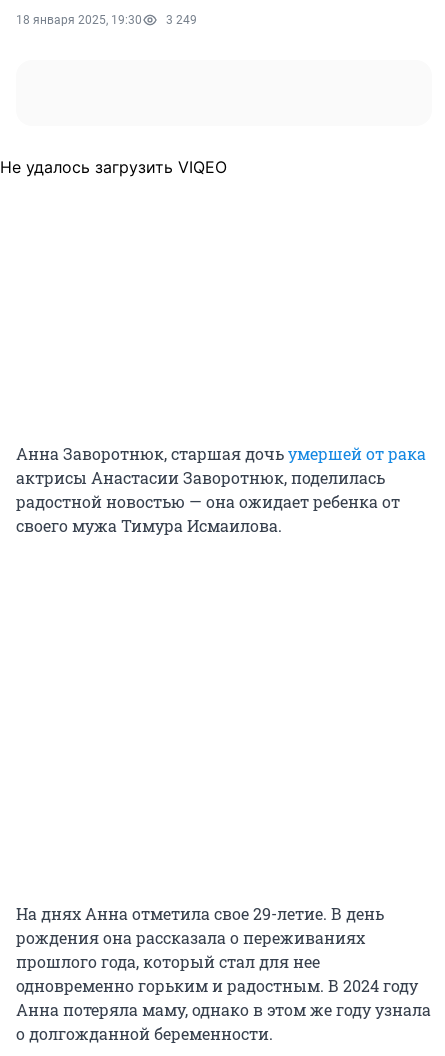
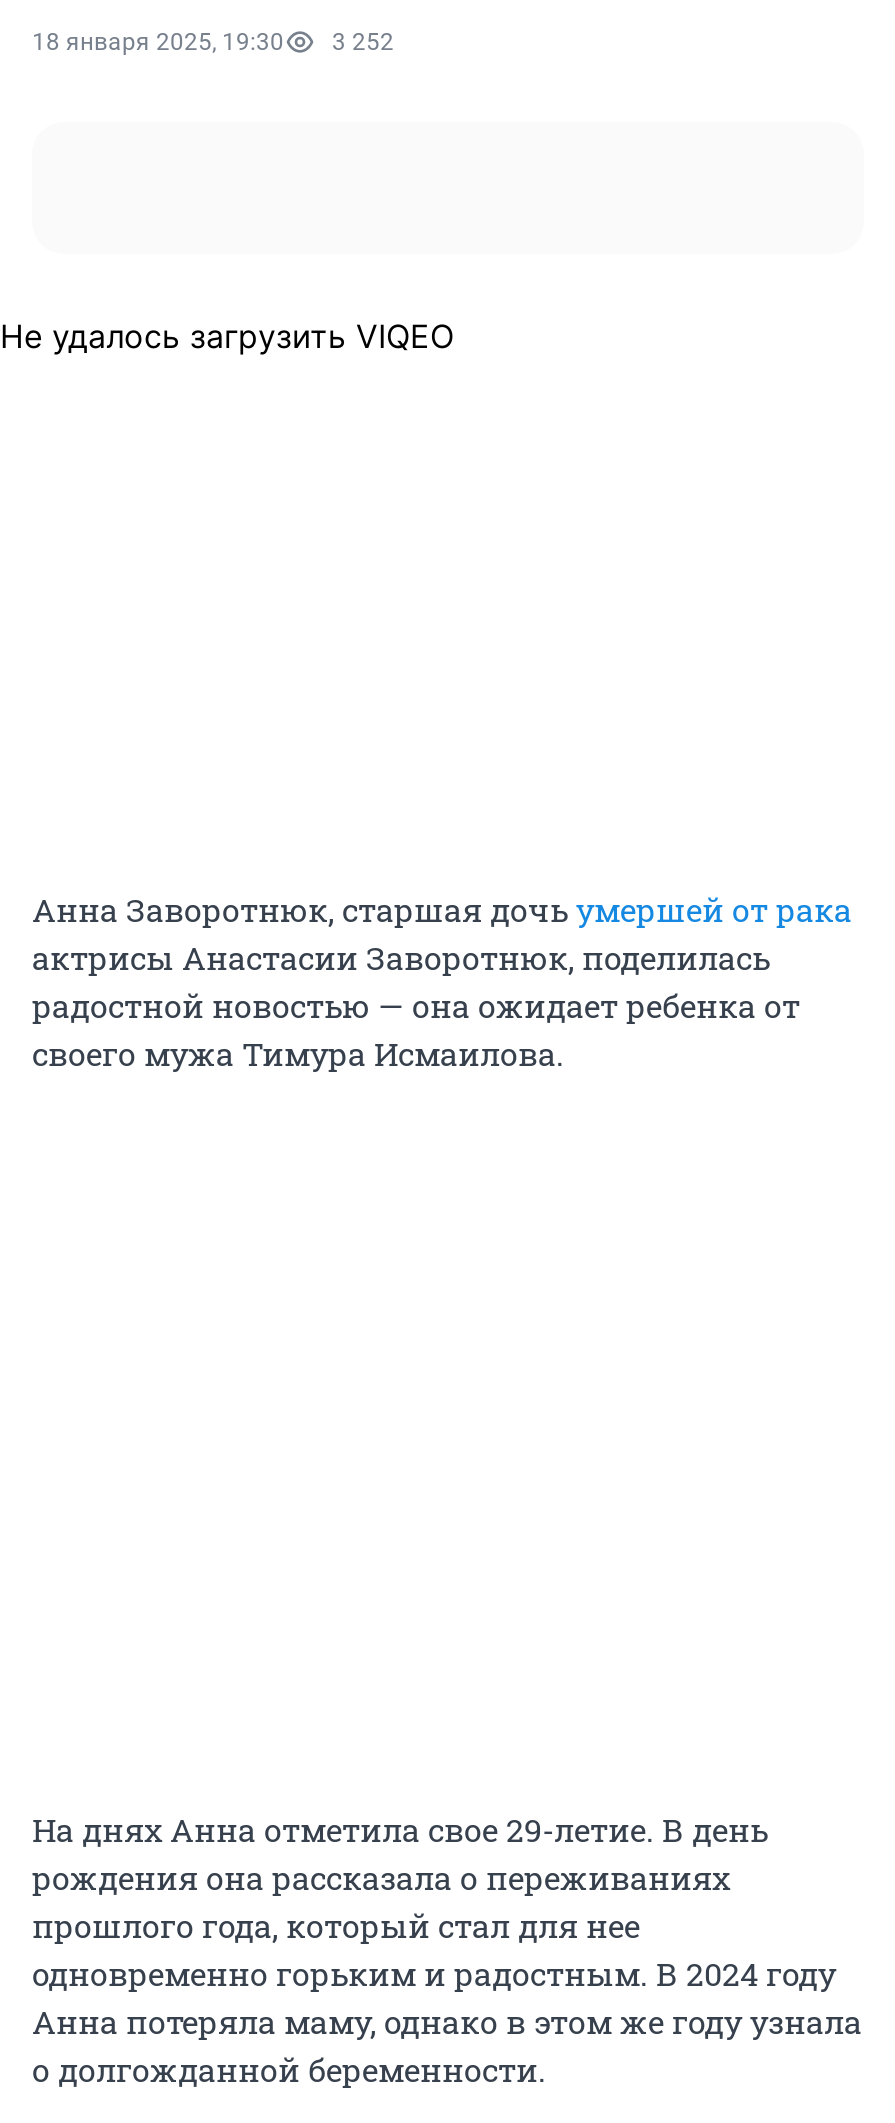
- 18 января 2025, 19:30 3 249
+ 18 января 2025, 19:30 3 252
